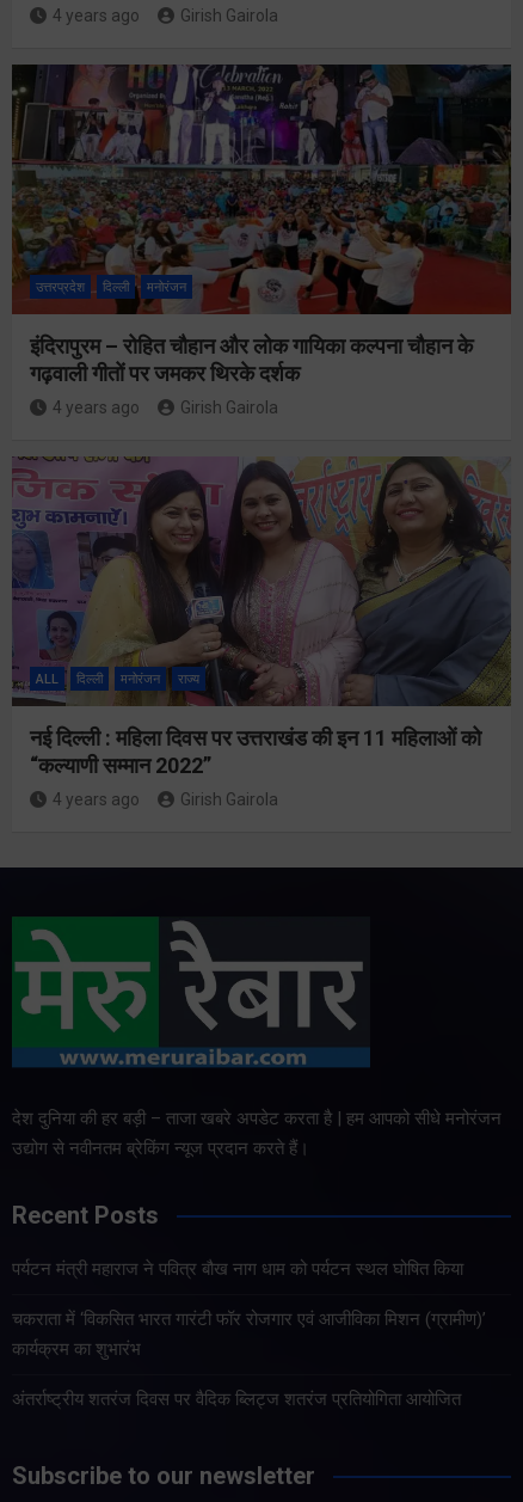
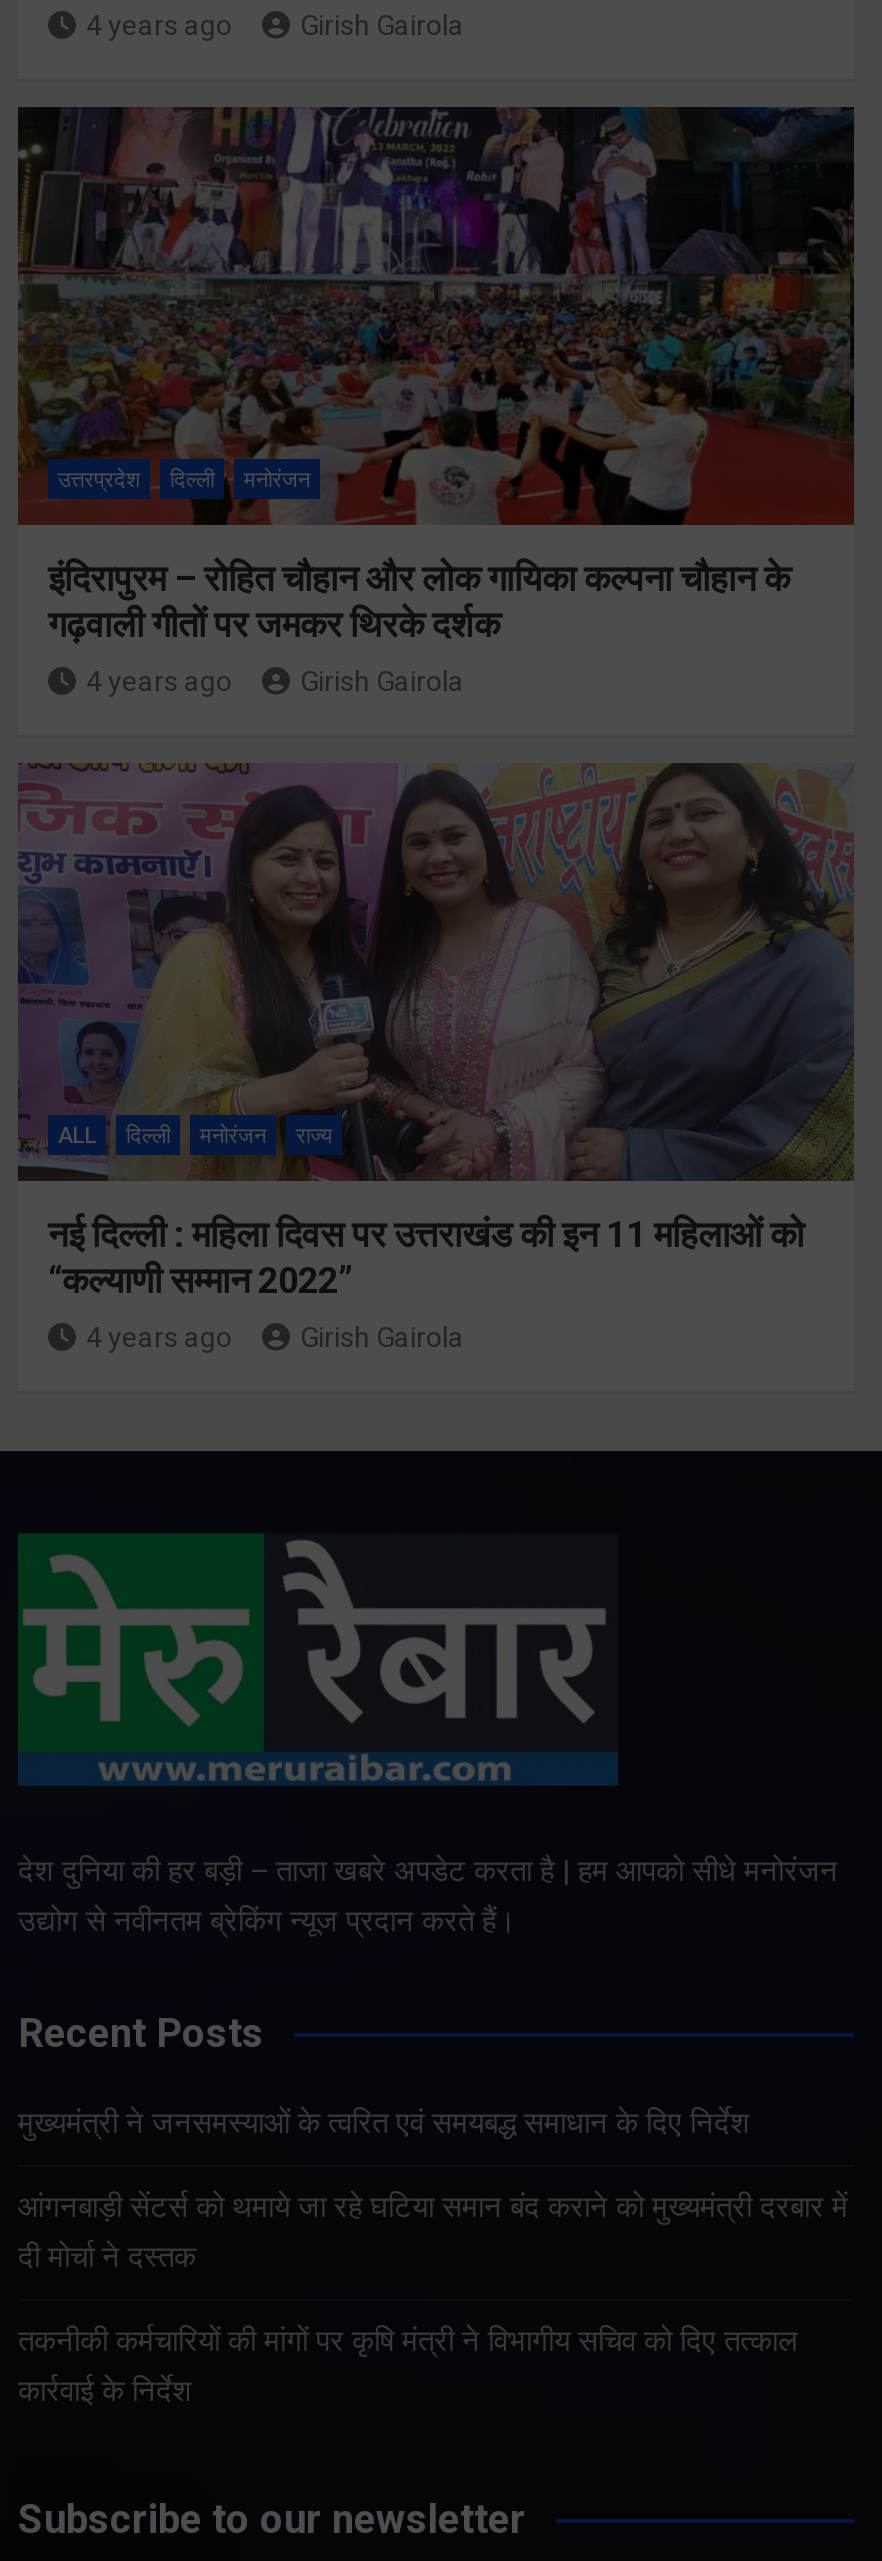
- पर्यटन मंत्री महाराज ने पवित्र बौख नाग धाम को पर्यटन स्थल घोषित किया
+ मुख्यमंत्री ने जनसमस्याओं के त्वरित एवं समयबद्ध समाधान के दिए निर्देश

- चकराता में ‘विकसित भारत गारंटी फॉर रोजगार एवं आजीविका मिशन (ग्रामीण)’
- कार्यक्रम का शुभारंभ
+ आंगनबाड़ी सेंटर्स को थमाये जा रहे घटिया समान बंद कराने को मुख्यमंत्री दरबार में
+ दी मोर्चा ने दस्तक

- अंतर्राष्ट्रीय शतरंज दिवस पर वैदिक ब्लिट्ज शतरंज प्रतियोगिता आयोजित
+ तकनीकी कर्मचारियों की मांगों पर कृषि मंत्री ने विभागीय सचिव को दिए तत्काल
+ कार्रवाई के निर्देश
